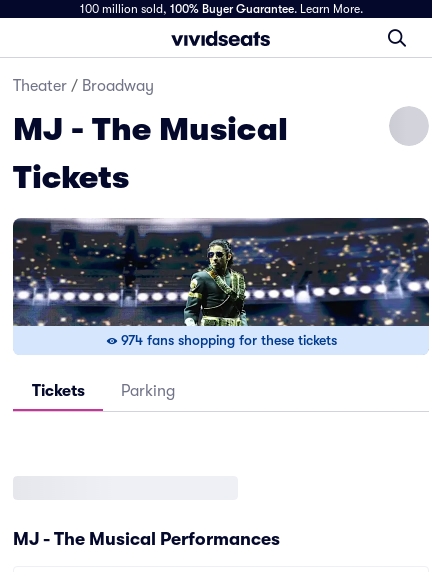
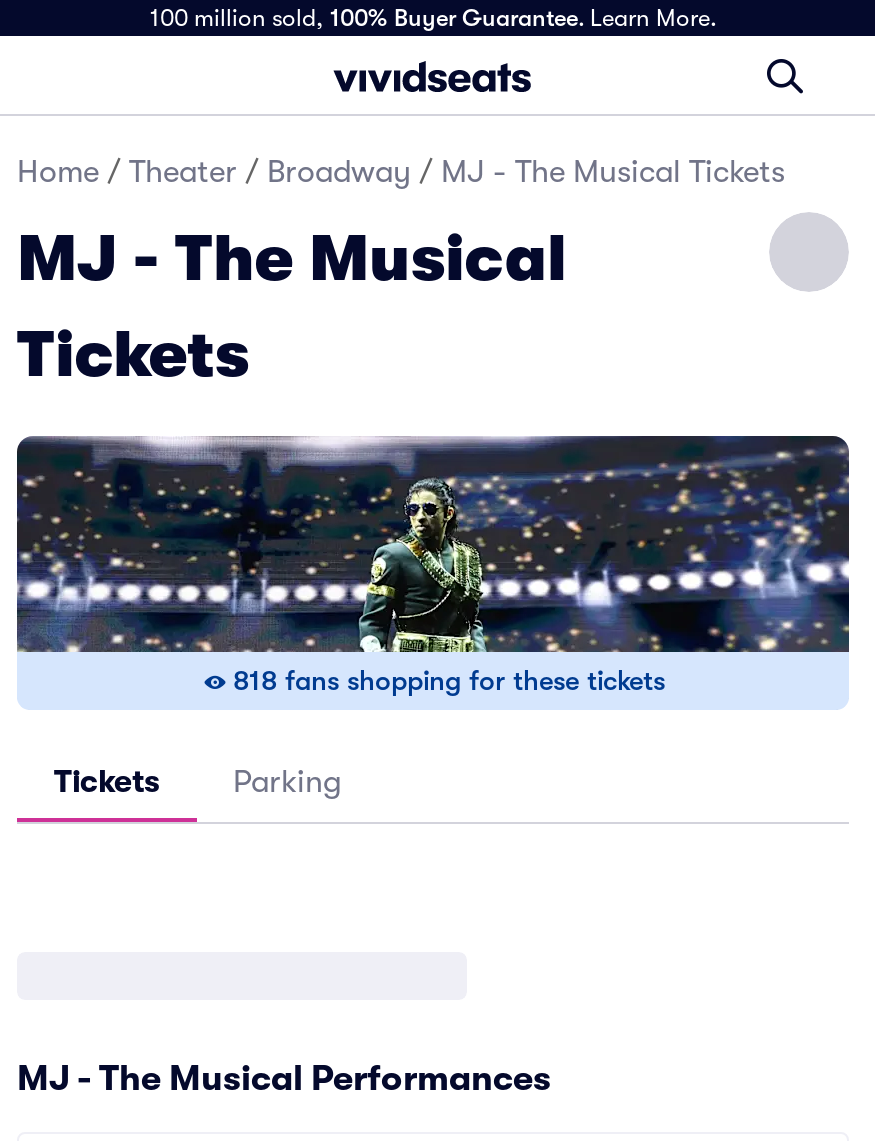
- Theater / Broadway
+ Home / Theater / Broadway / MJ - The Musical Tickets

- 974 fans shopping for these tickets
+ 818 fans shopping for these tickets
